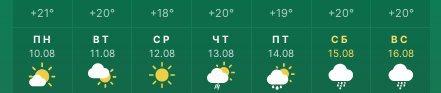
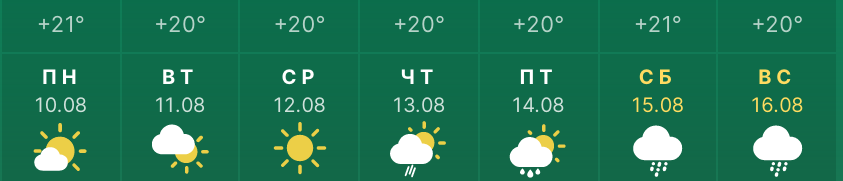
- +18°
+ +20°

- +19°
+ +20°

- +20°
+ +21°
